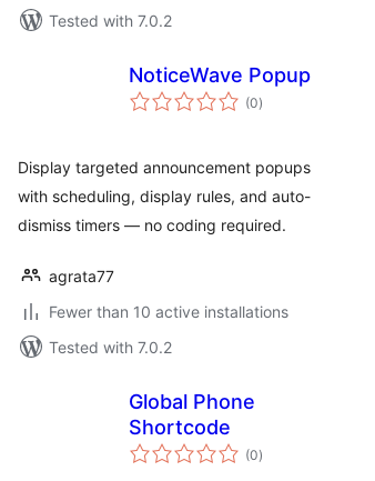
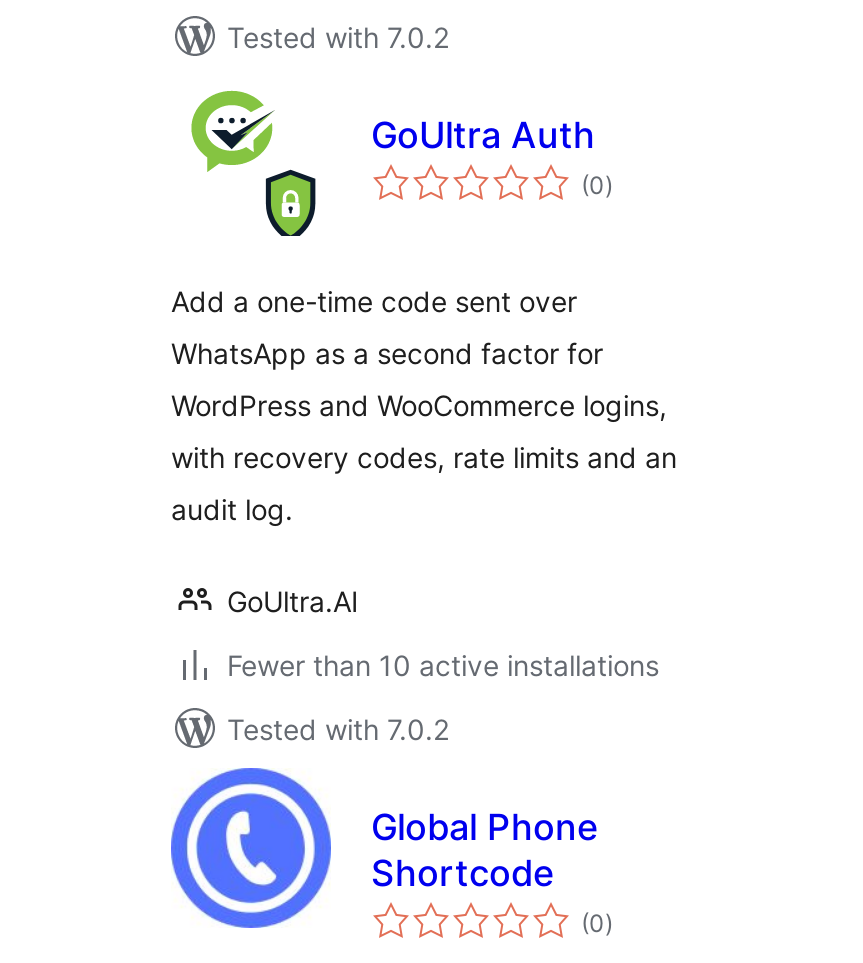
+ [image]

- NoticeWave Popup
+ GoUltra Auth

- Display targeted announcement popups
- with scheduling, display rules, and auto-
- dismiss timers — no coding required.
- agrata77
+ Add a one-time code sent over
+ WhatsApp as a second factor for
+ WordPress and WooCommerce logins,
+ with recovery codes, rate limits and an
+ audit log.
+ GoUltra.AI

+ [image]
